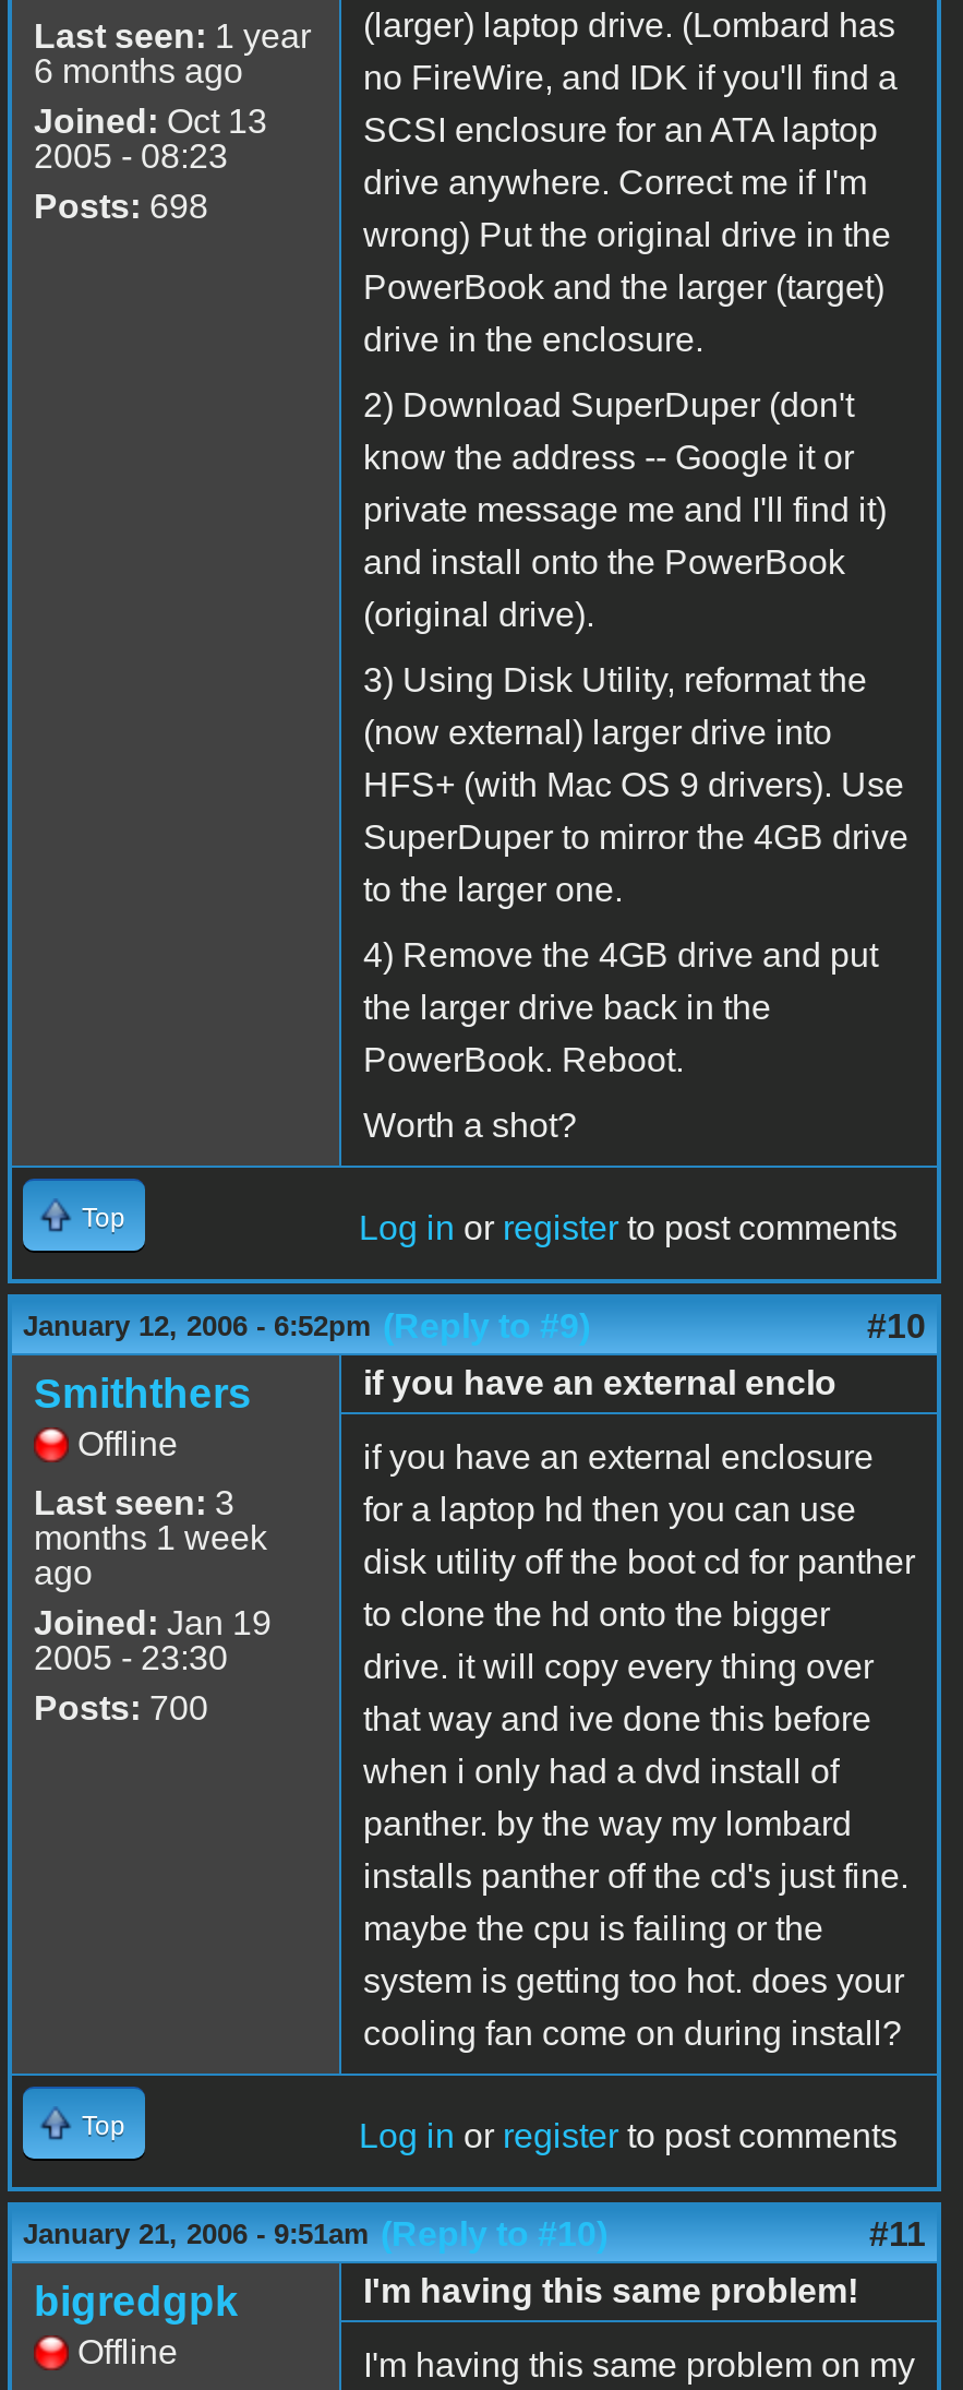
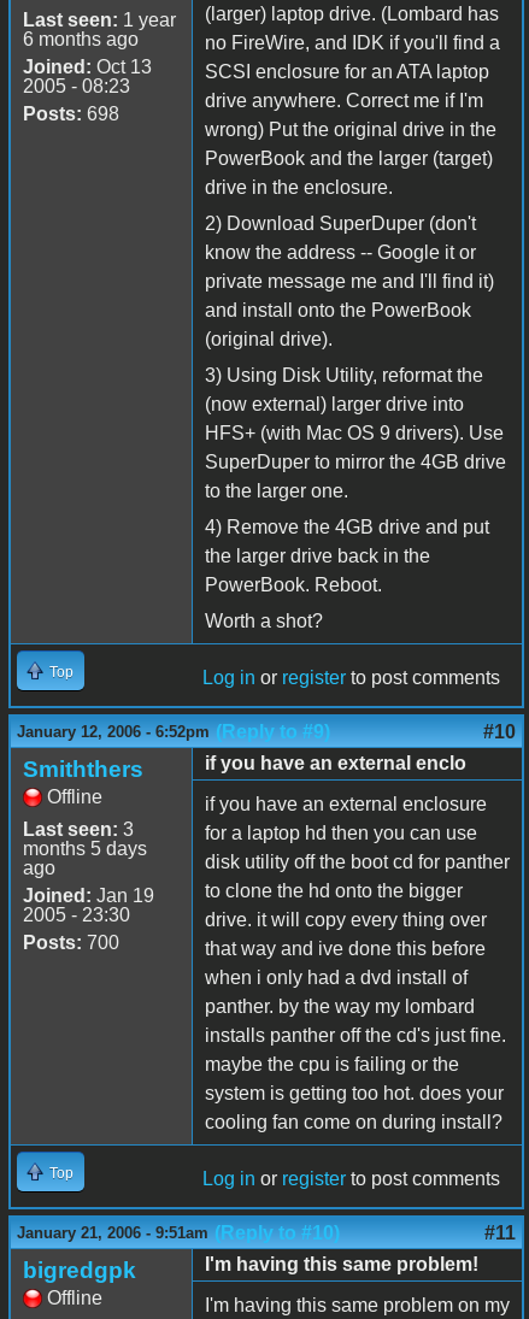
- months 1 week
+ months 5 days
